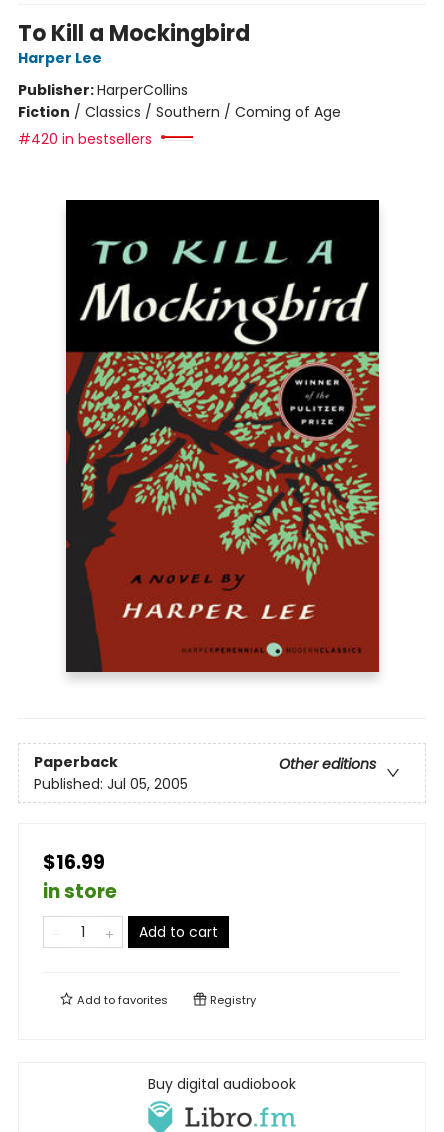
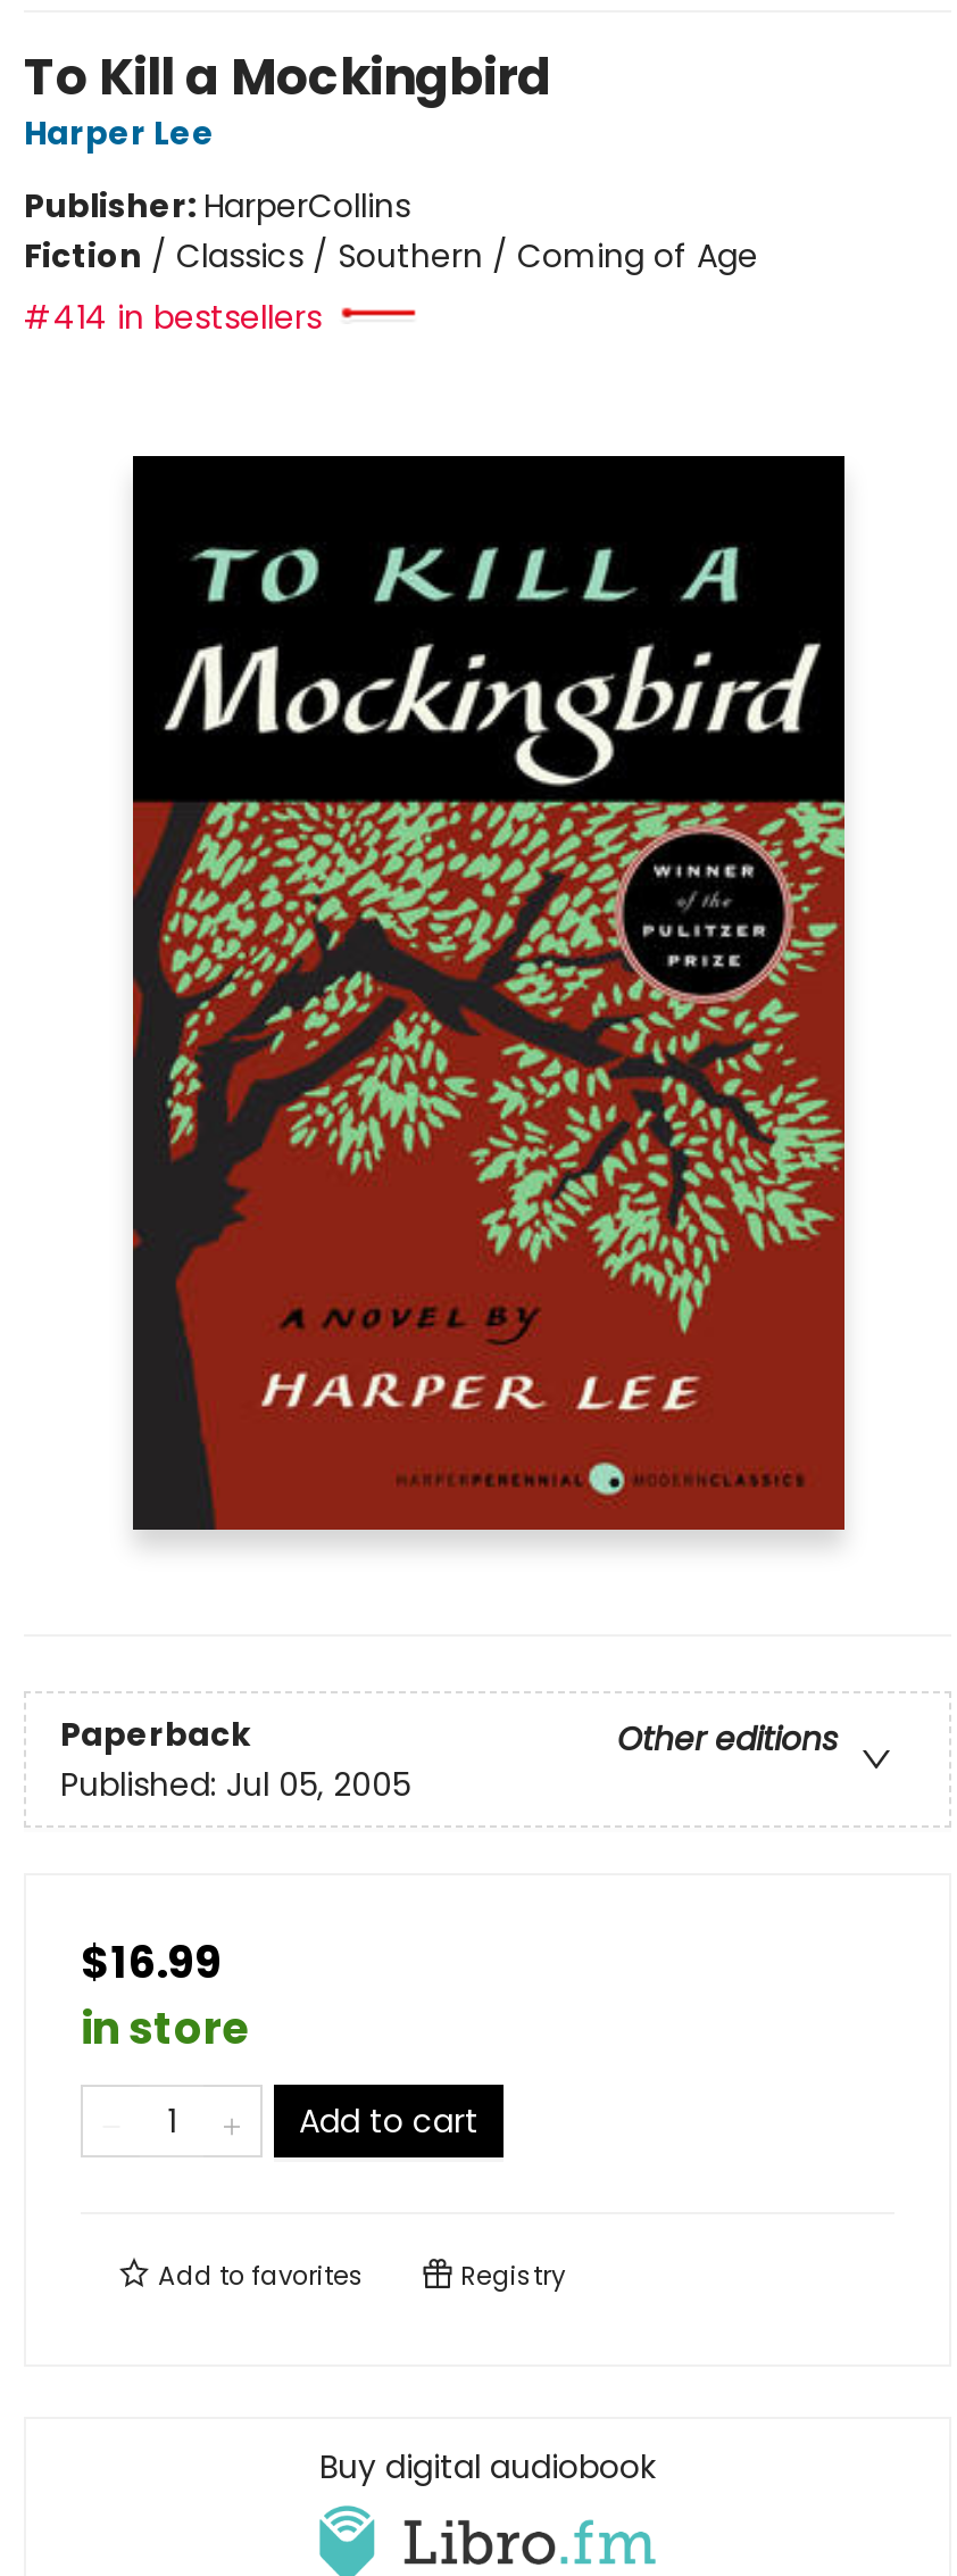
- #420 in bestsellers
+ #414 in bestsellers
